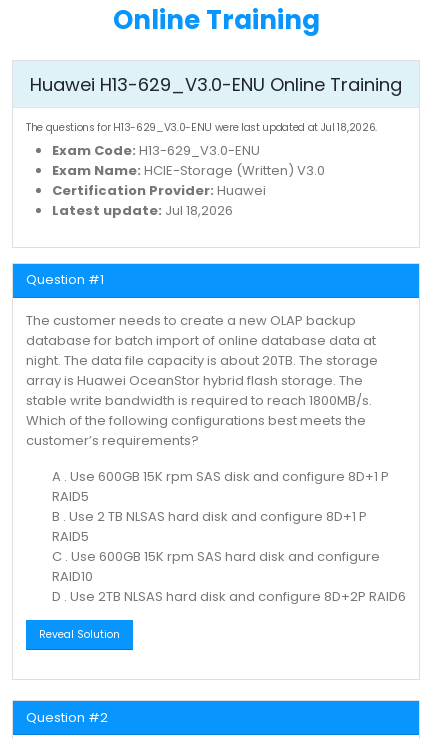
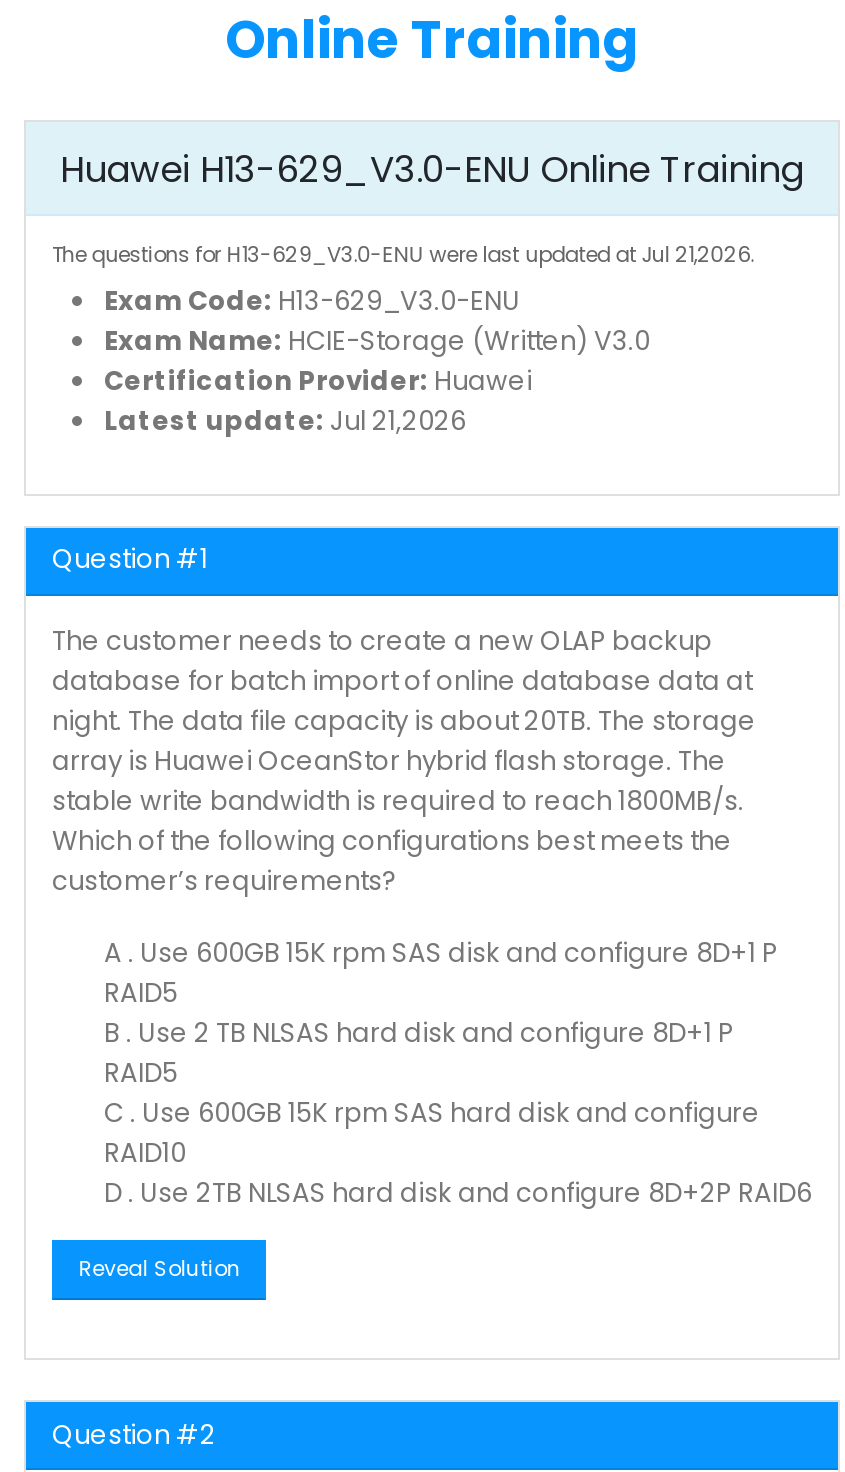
- The questions for H13-629_V3.0-ENU were last updated at Jul 18,2026.
+ The questions for H13-629_V3.0-ENU were last updated at Jul 21,2026.

- Latest update: Jul 18,2026
+ Latest update: Jul 21,2026
